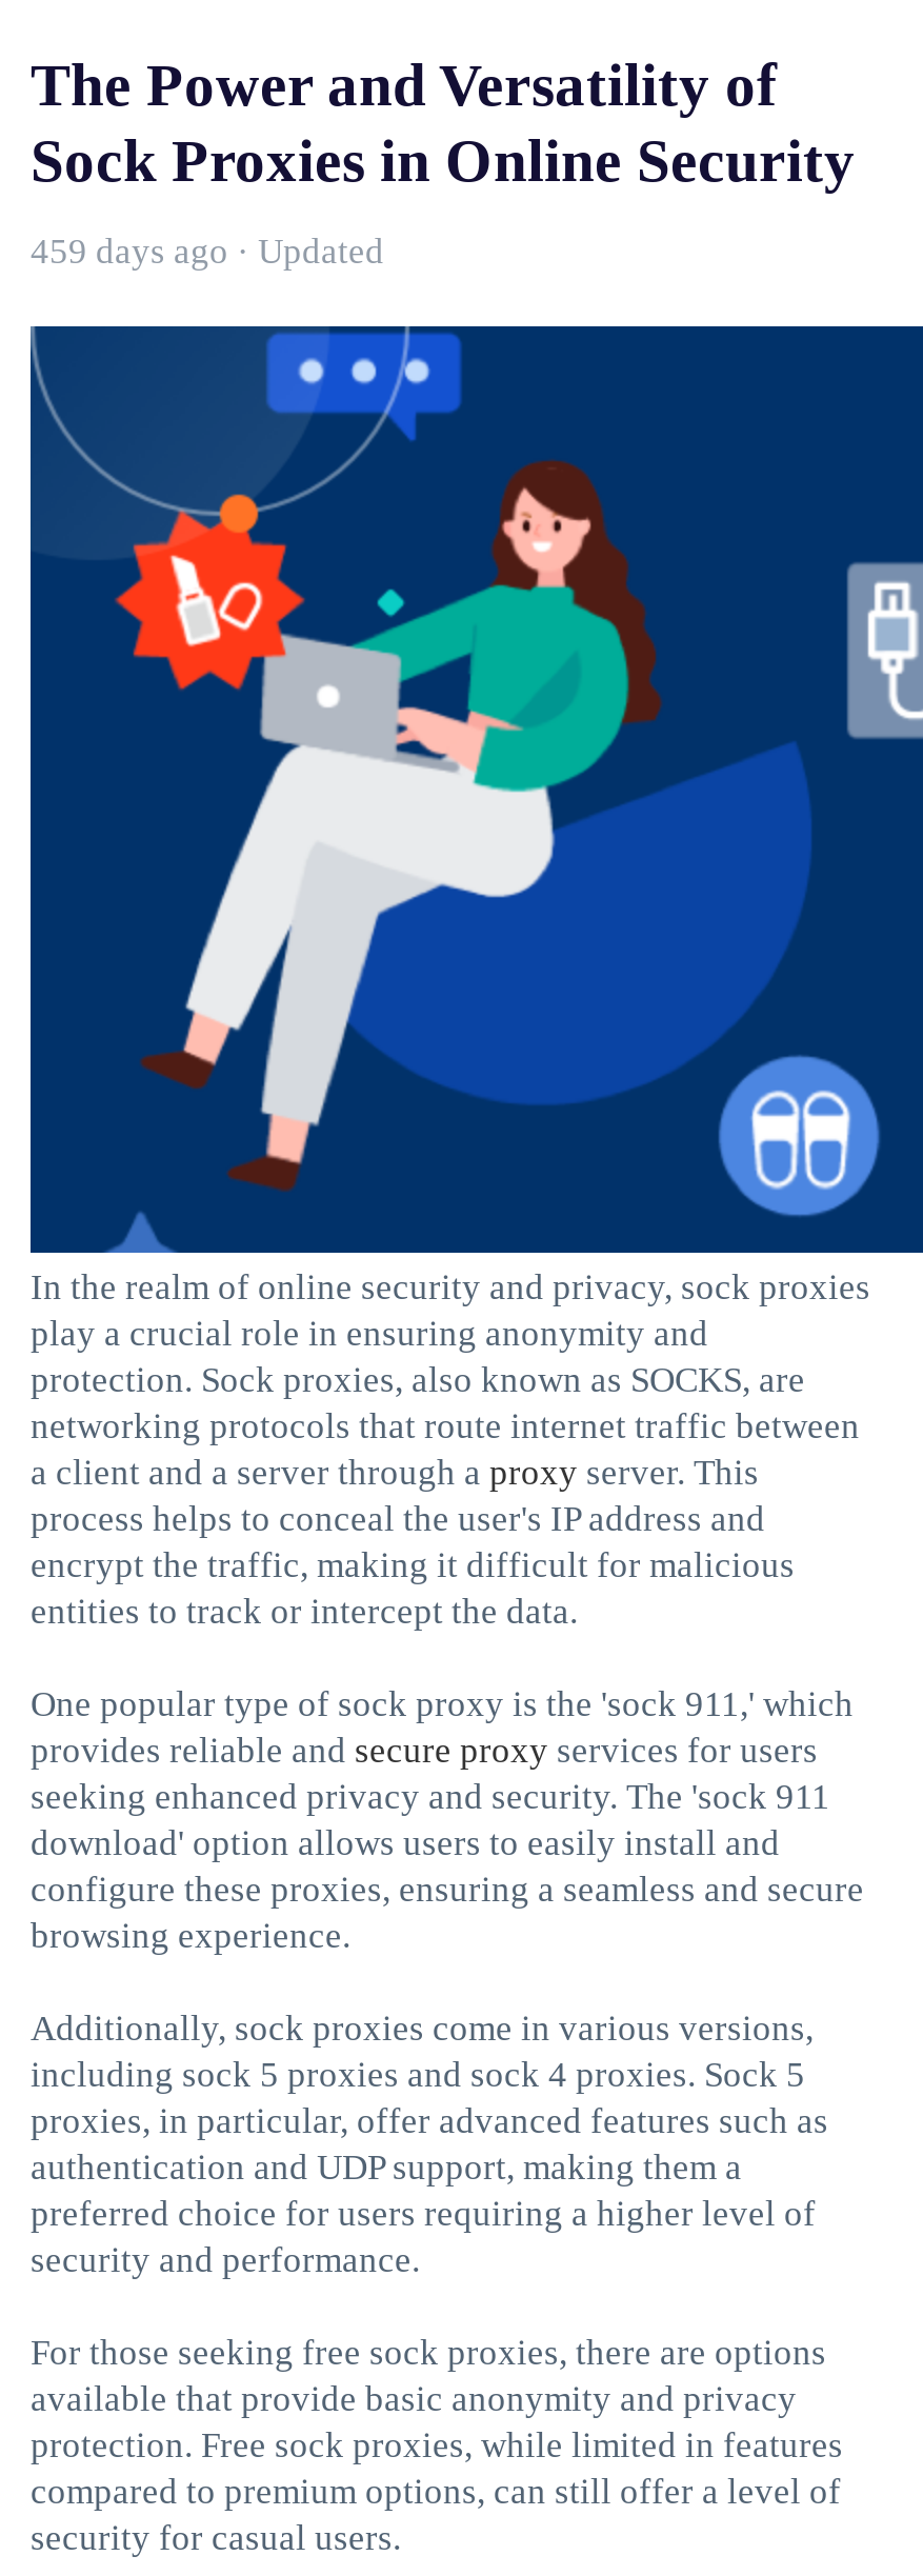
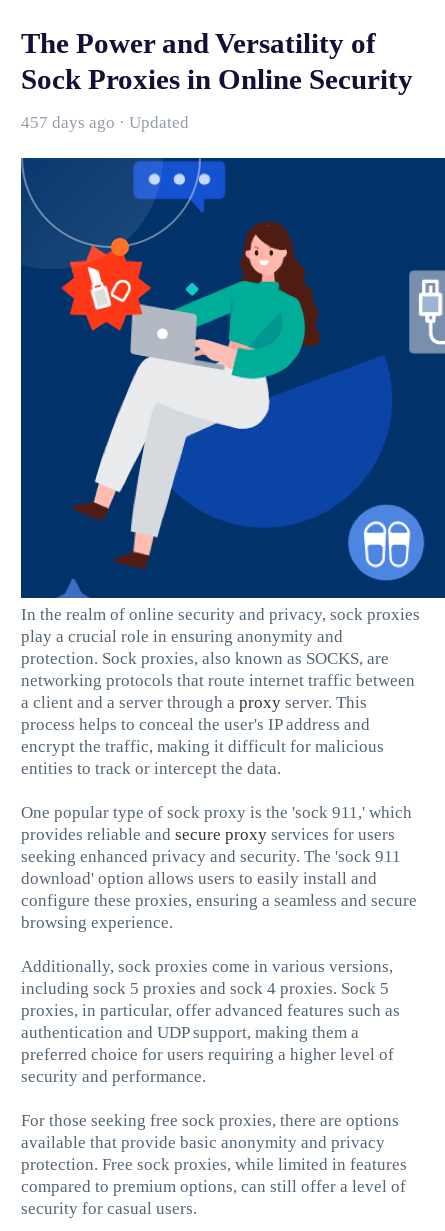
- 459 days ago · Updated
+ 457 days ago · Updated
